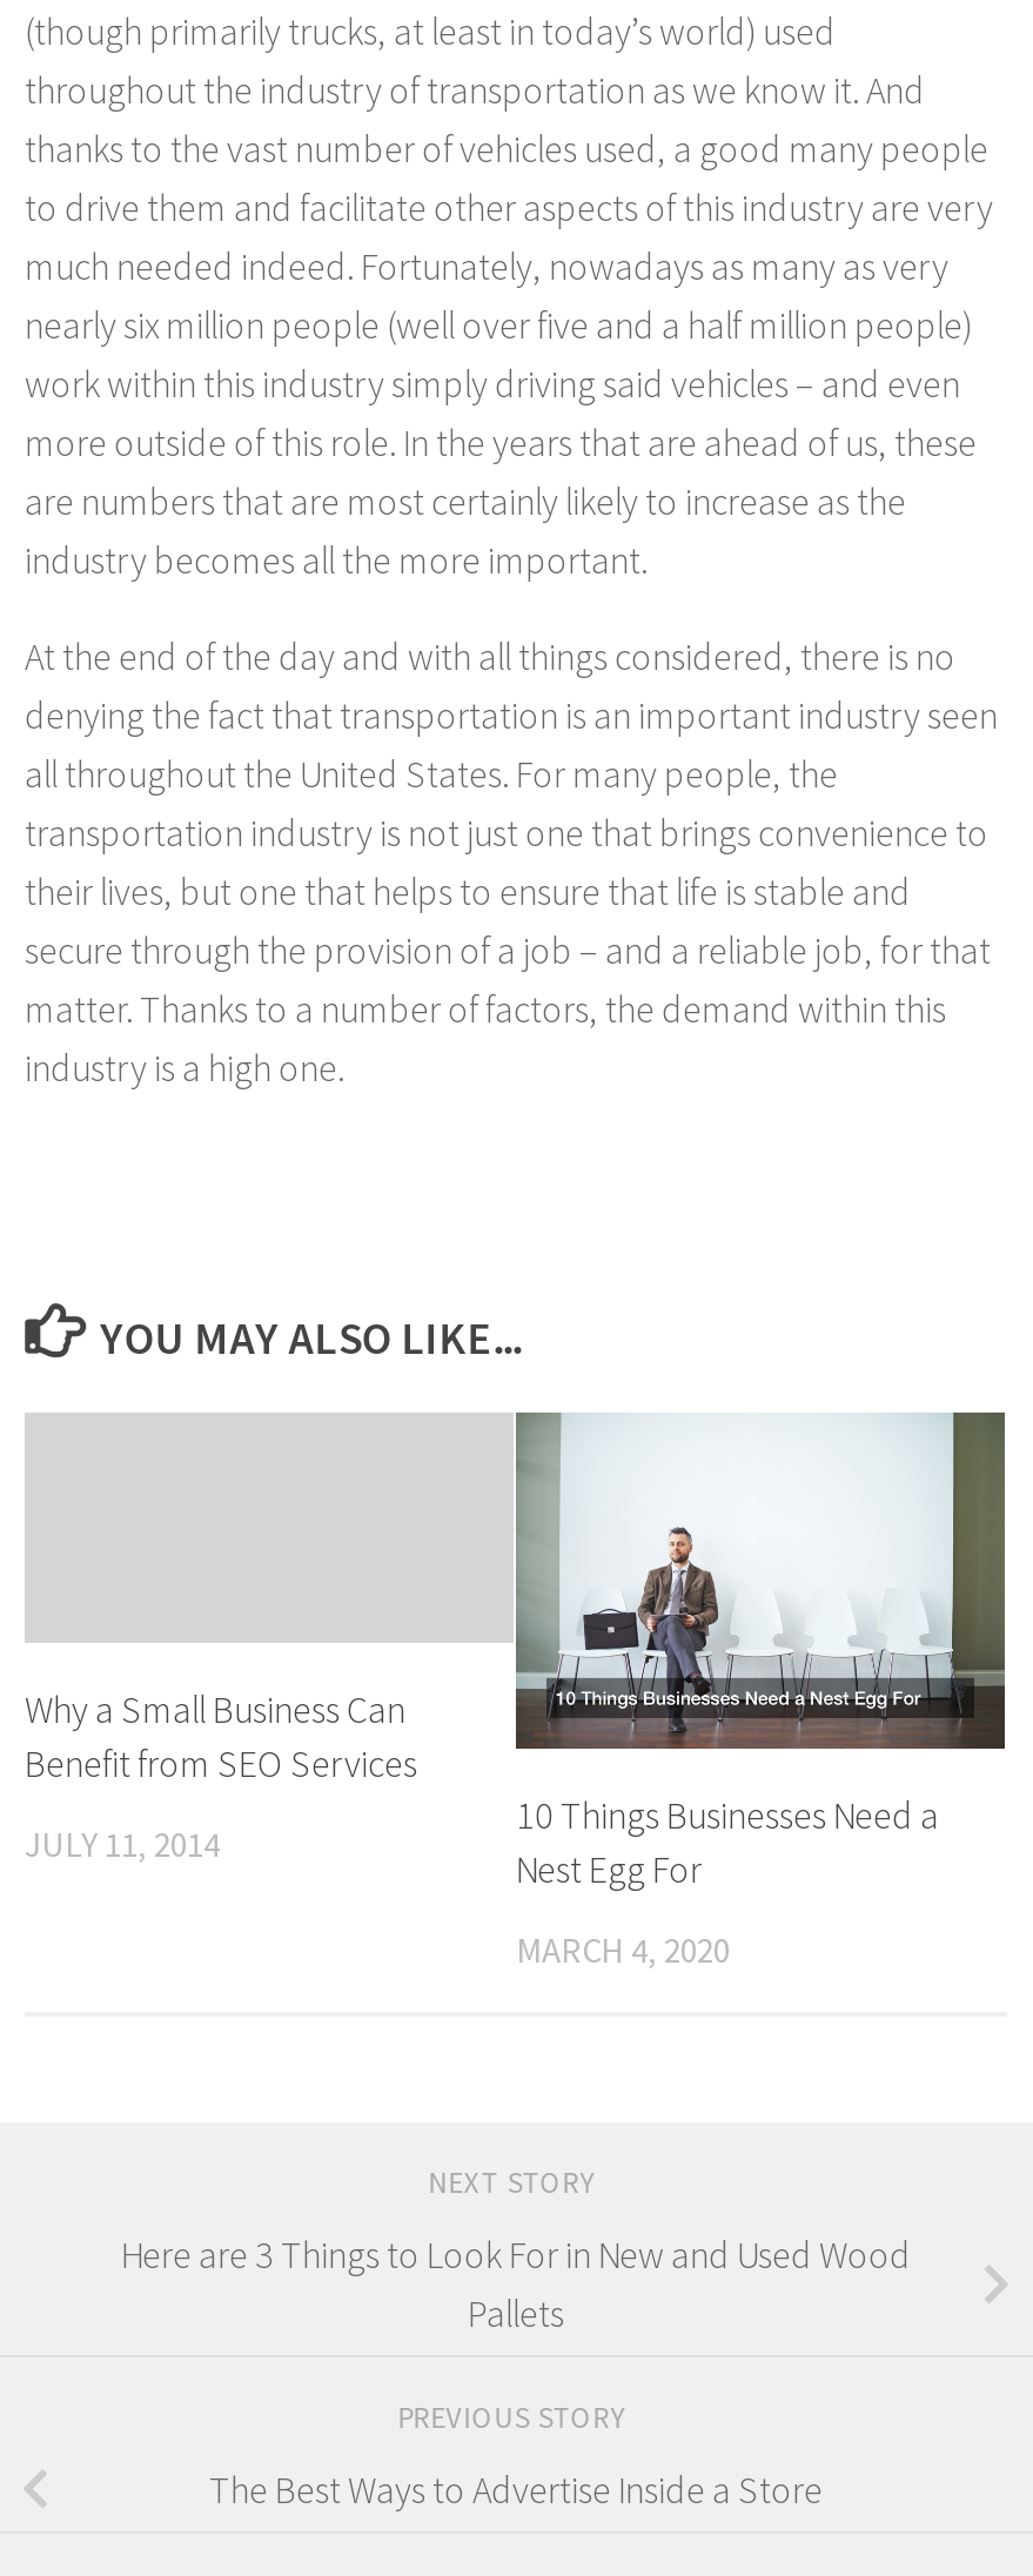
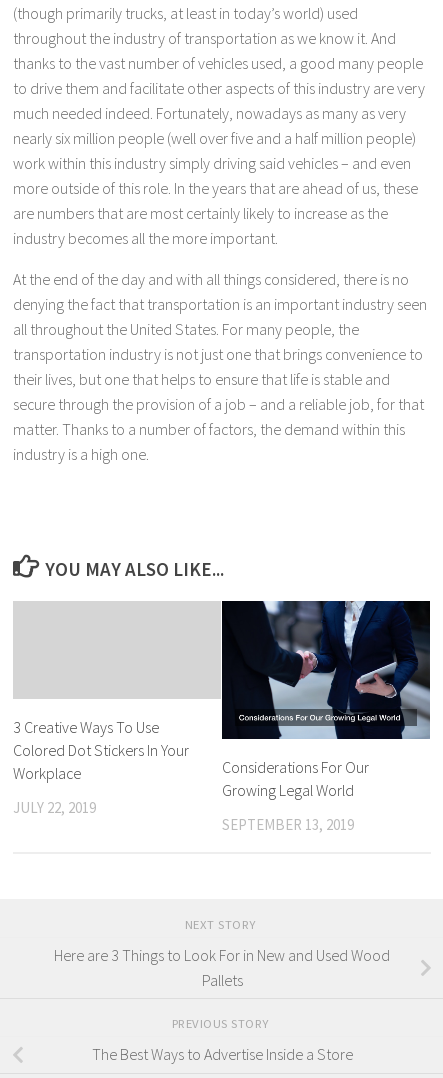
- [image]
- 10 Things Businesses Need a
- Nest Egg For
+ [image]
+ Considerations For Our
+ Growing Legal World

- Why a Small Business Can
- Benefit from SEO Services
+ 3 Creative Ways To Use
+ Colored Dot Stickers In Your
+ Workplace

- JULY 11, 2014
+ JULY 22, 2019

- MARCH 4, 2020
+ SEPTEMBER 13, 2019
